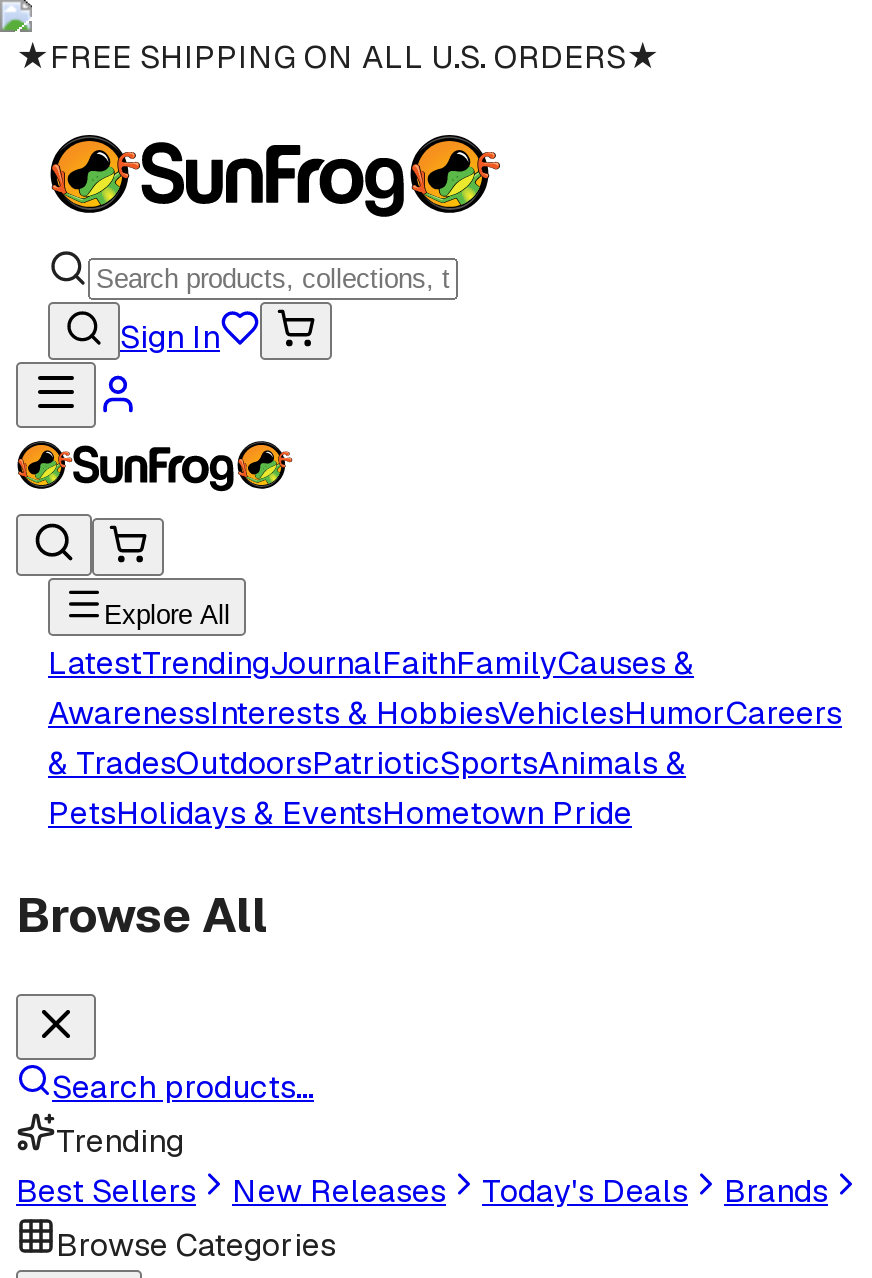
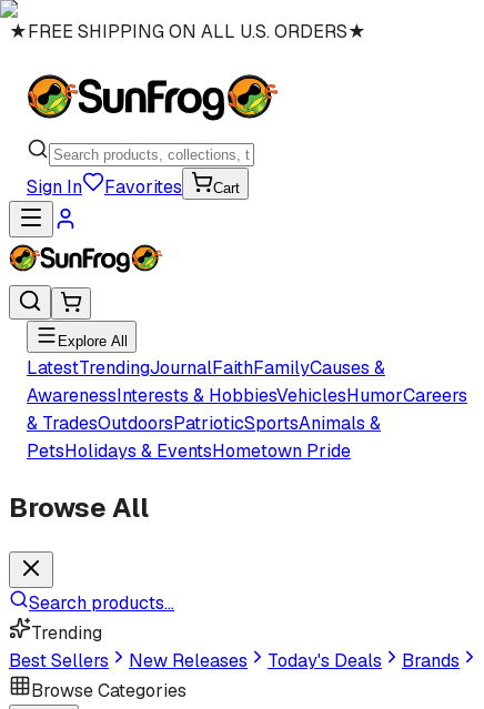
+ Favorites
+ Cart
